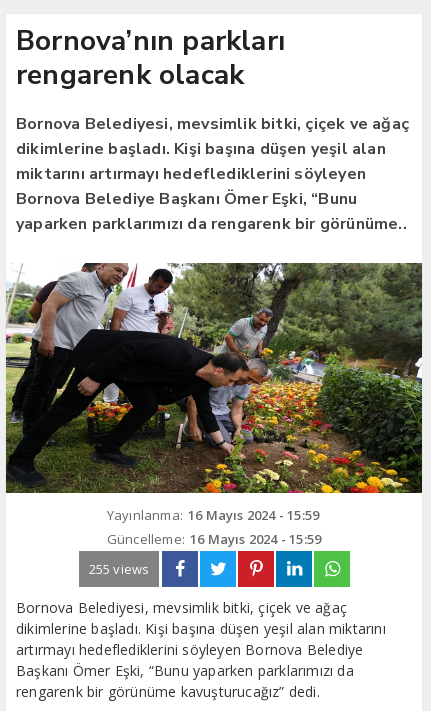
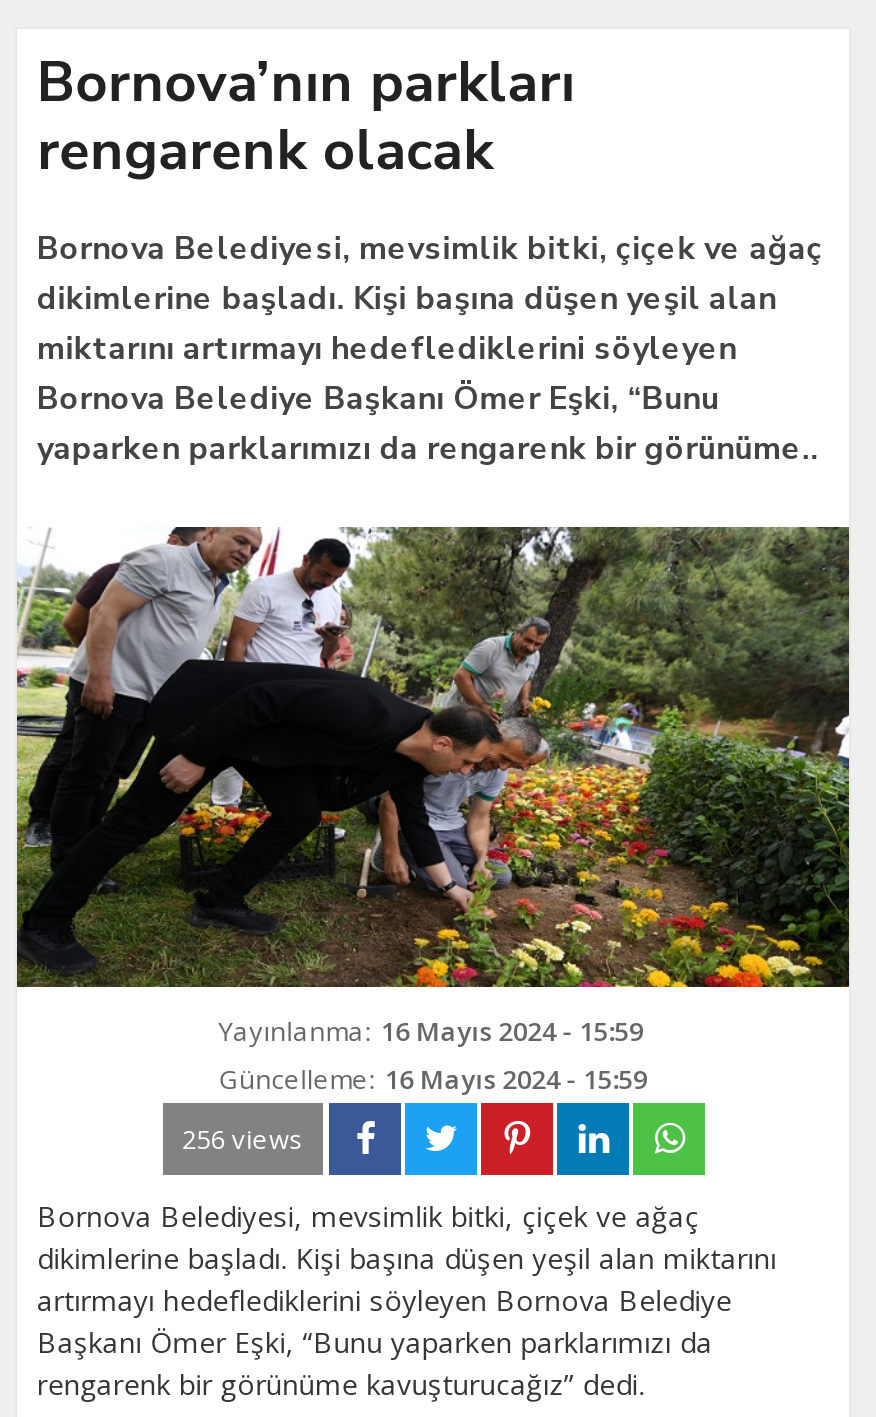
- 255 views
+ 256 views
